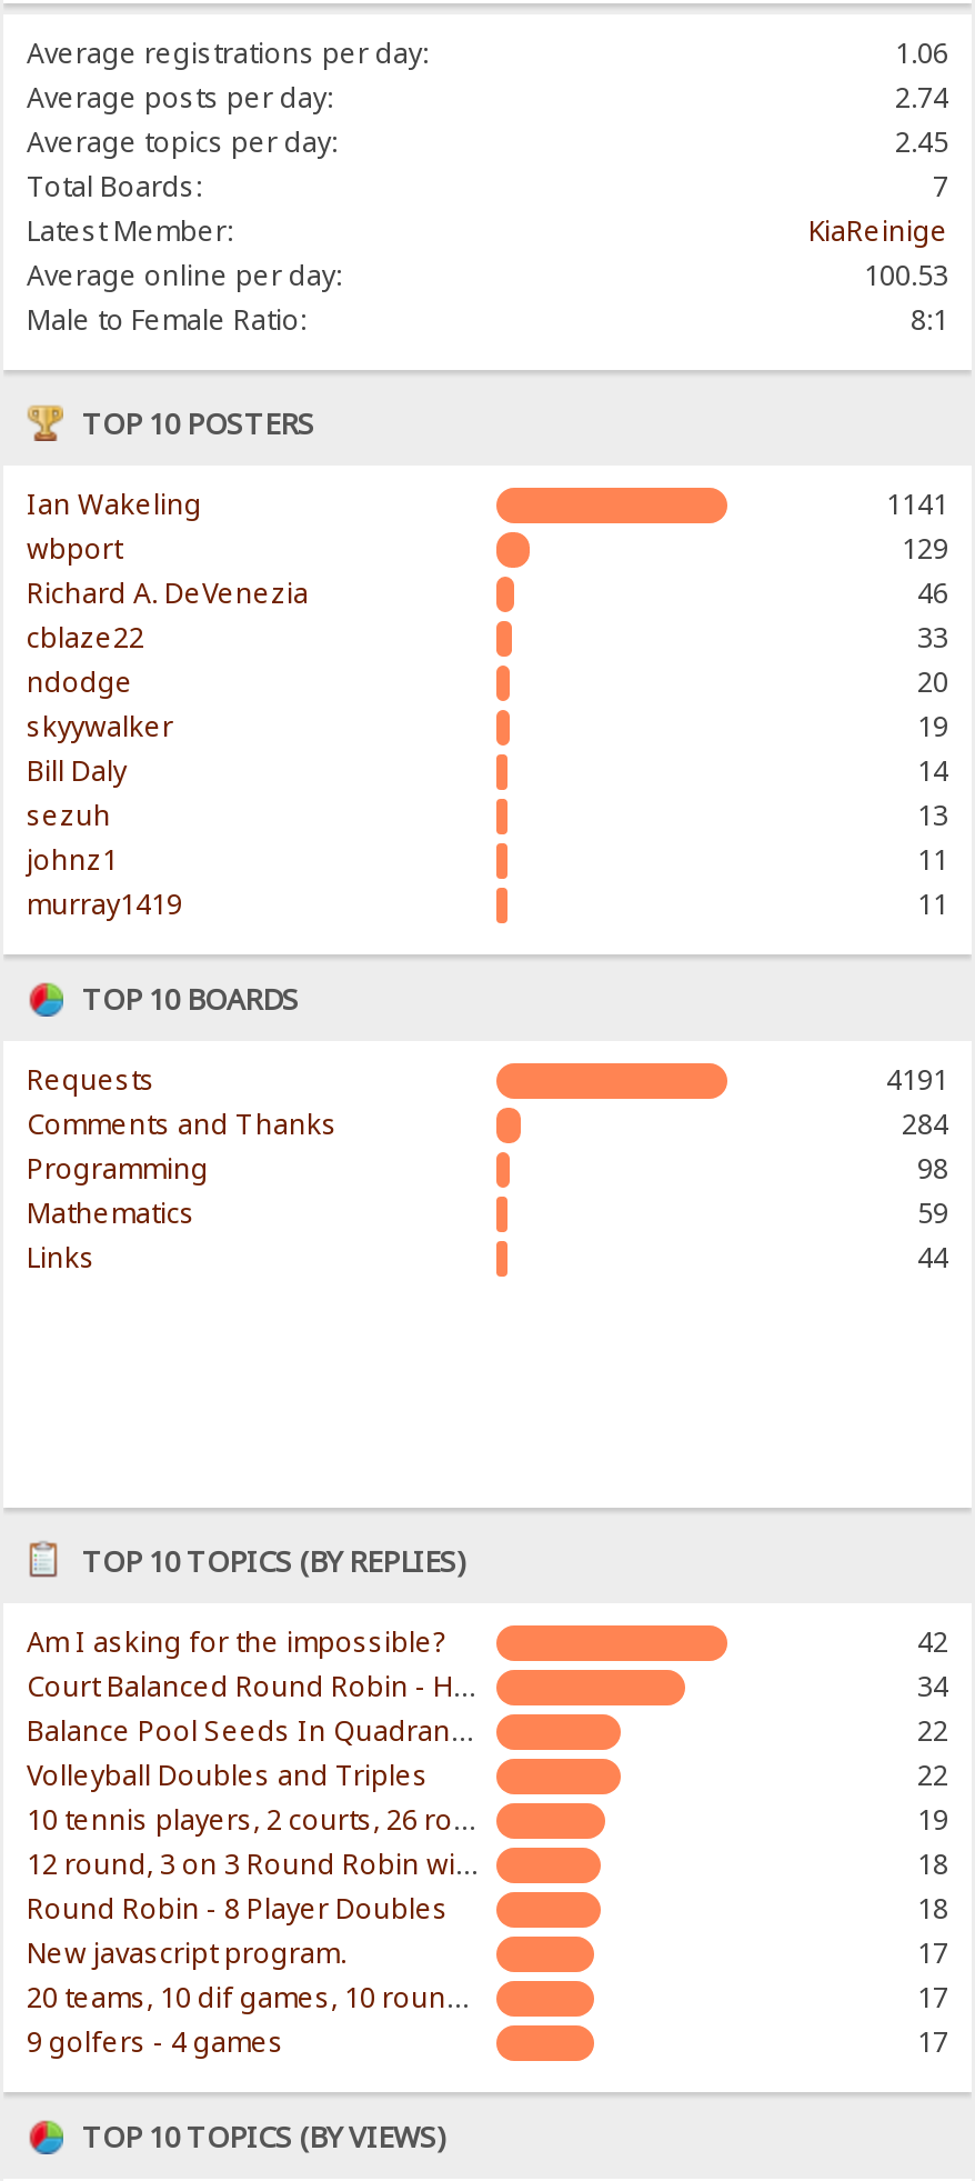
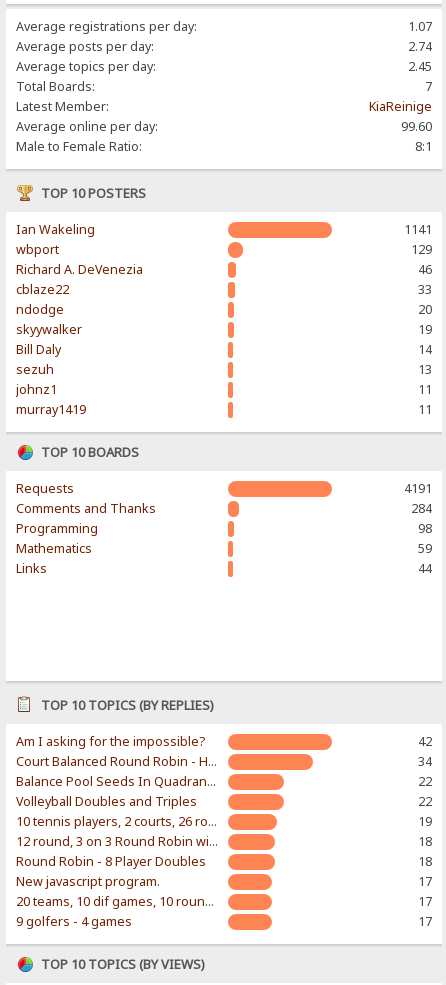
- 1.06
+ 1.07

- 100.53
+ 99.60
